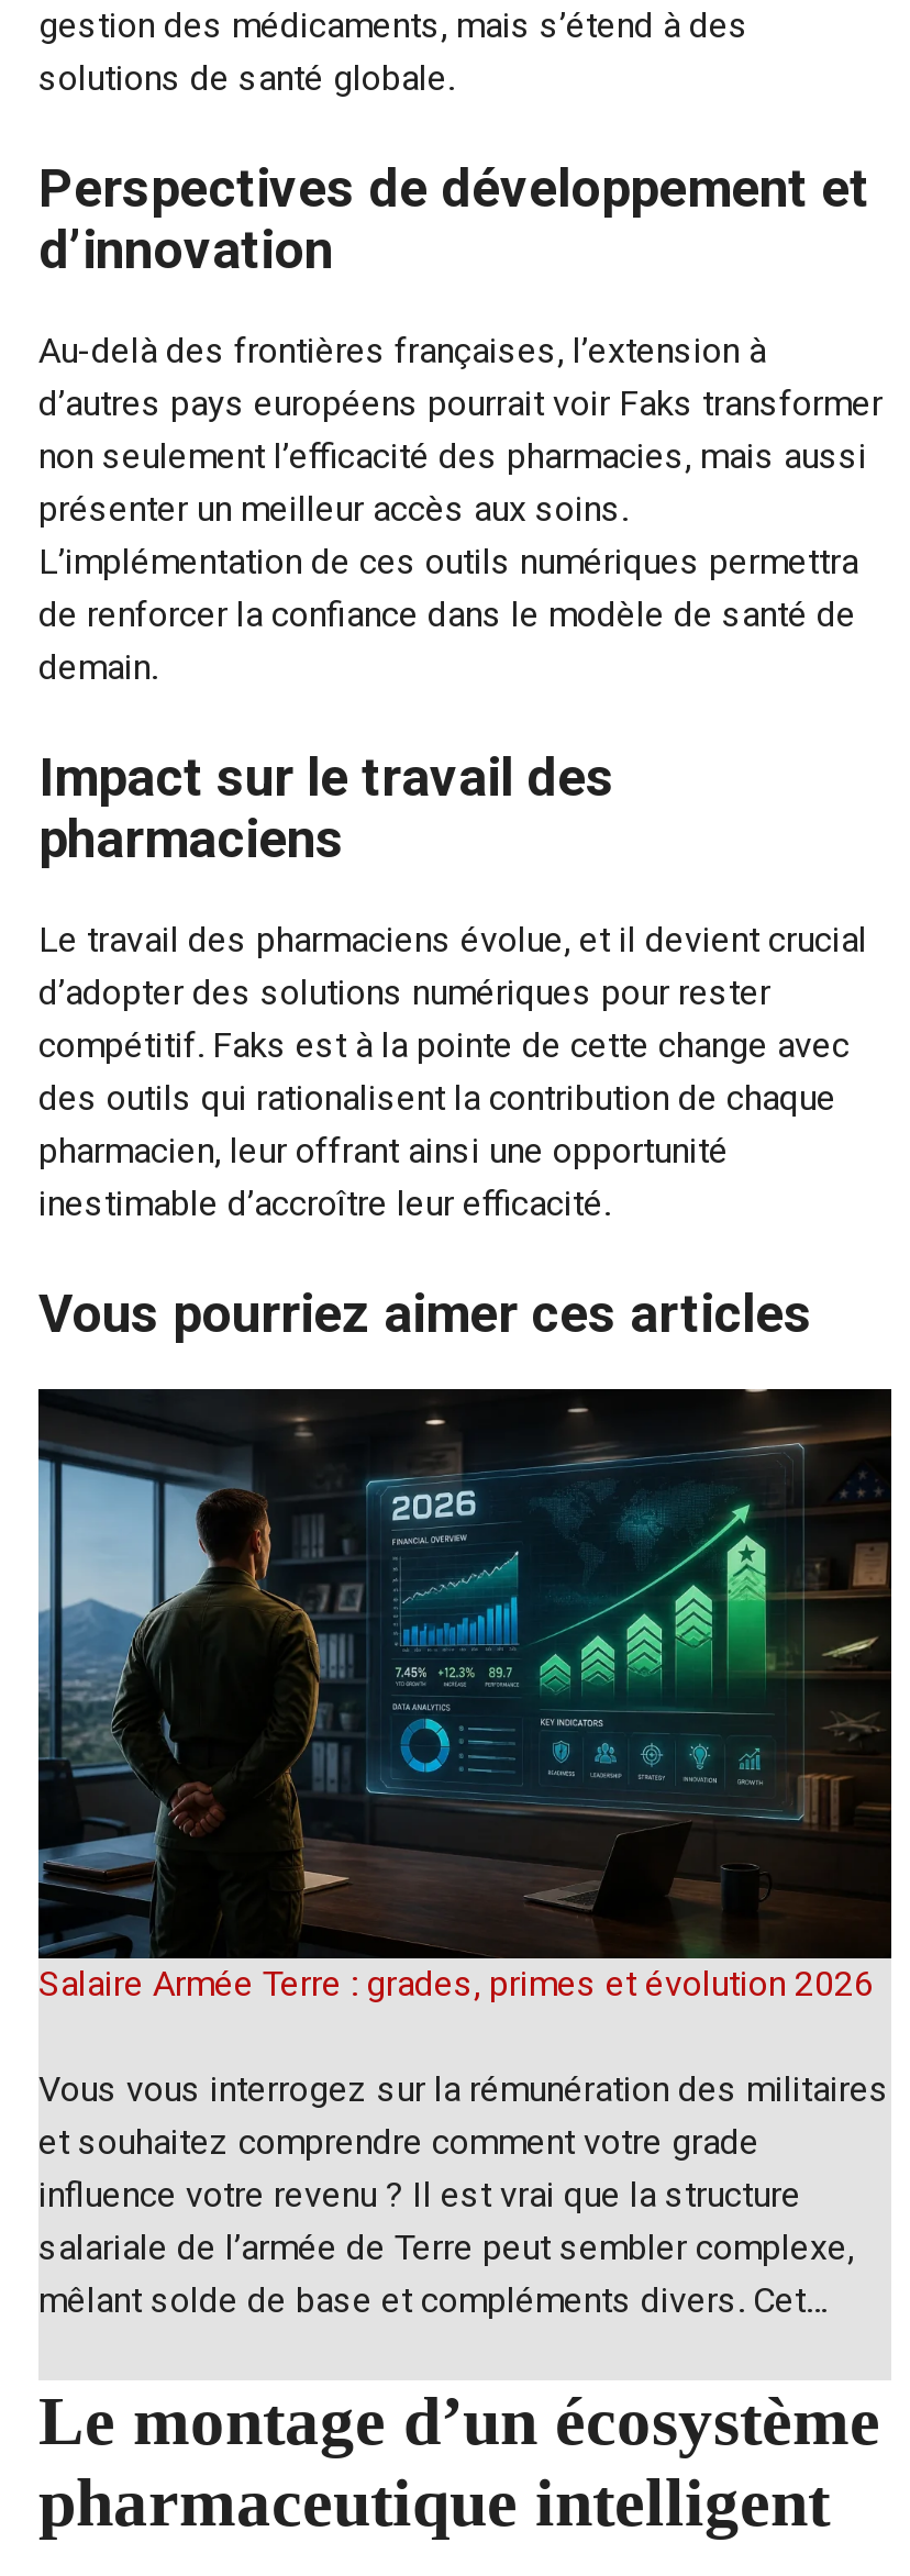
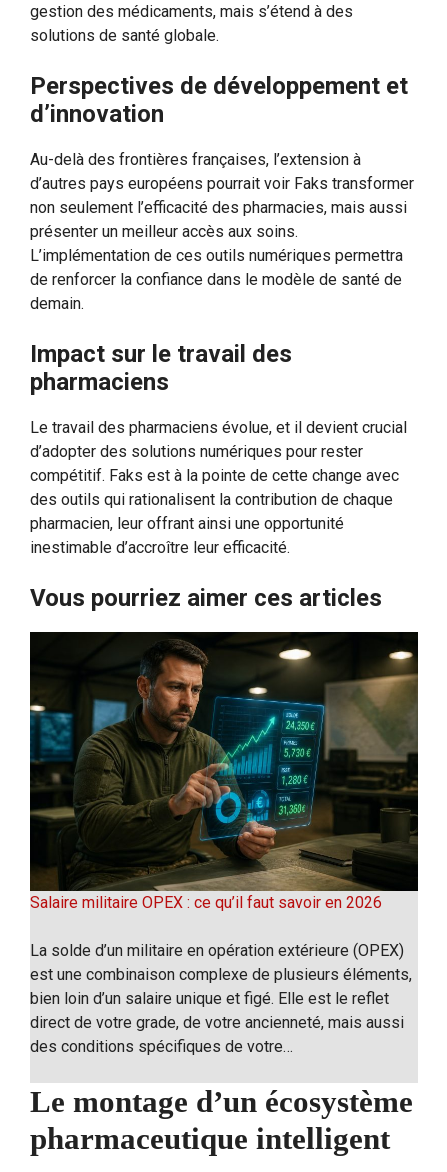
- [image]
- Salaire Armée Terre : grades, primes et évolution 2026
+ [image]
+ Salaire militaire OPEX : ce qu’il faut savoir en 2026

- Vous vous interrogez sur la rémunération des militaires
- et souhaitez comprendre comment votre grade
- influence votre revenu ? Il est vrai que la structure
- salariale de l’armée de Terre peut sembler complexe,
- mêlant solde de base et compléments divers. Cet…
+ La solde d’un militaire en opération extérieure (OPEX)
+ est une combinaison complexe de plusieurs éléments,
+ bien loin d’un salaire unique et figé. Elle est le reflet
+ direct de votre grade, de votre ancienneté, mais aussi
+ des conditions spécifiques de votre…
